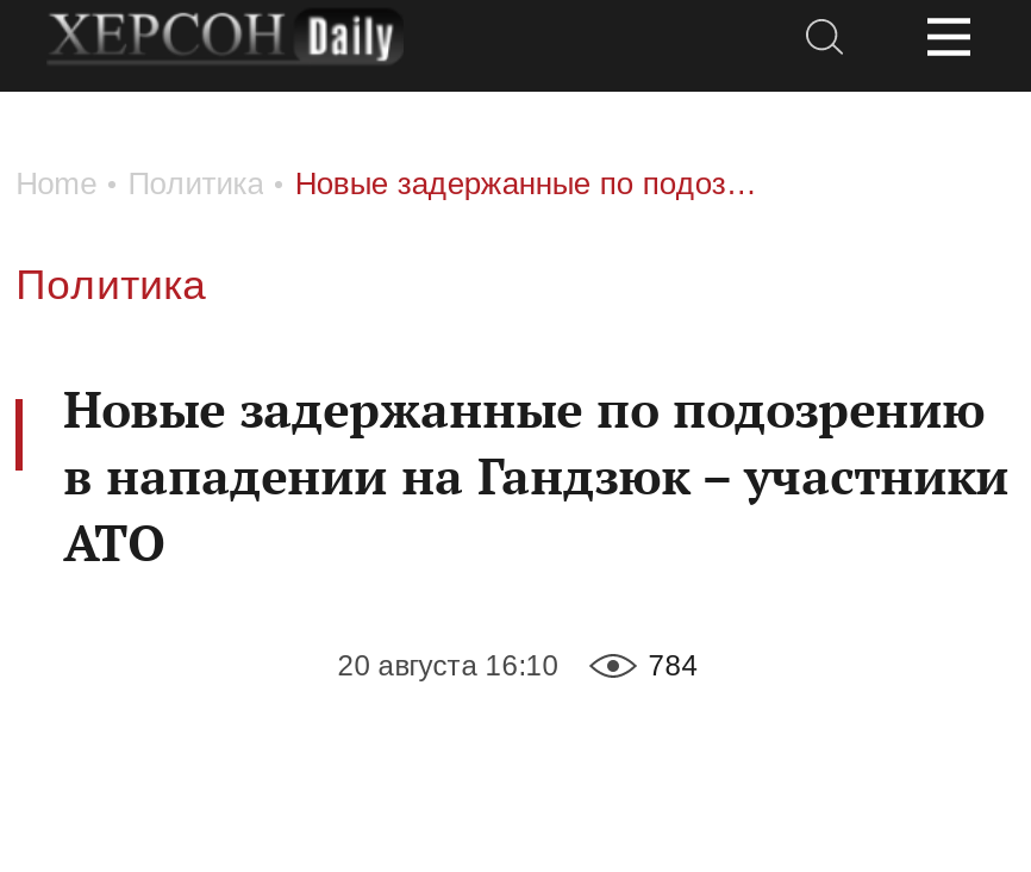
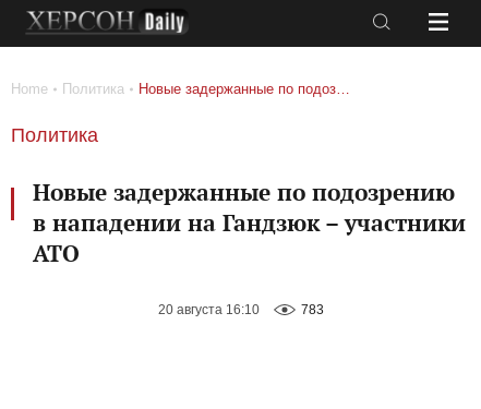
- 784
+ 783
